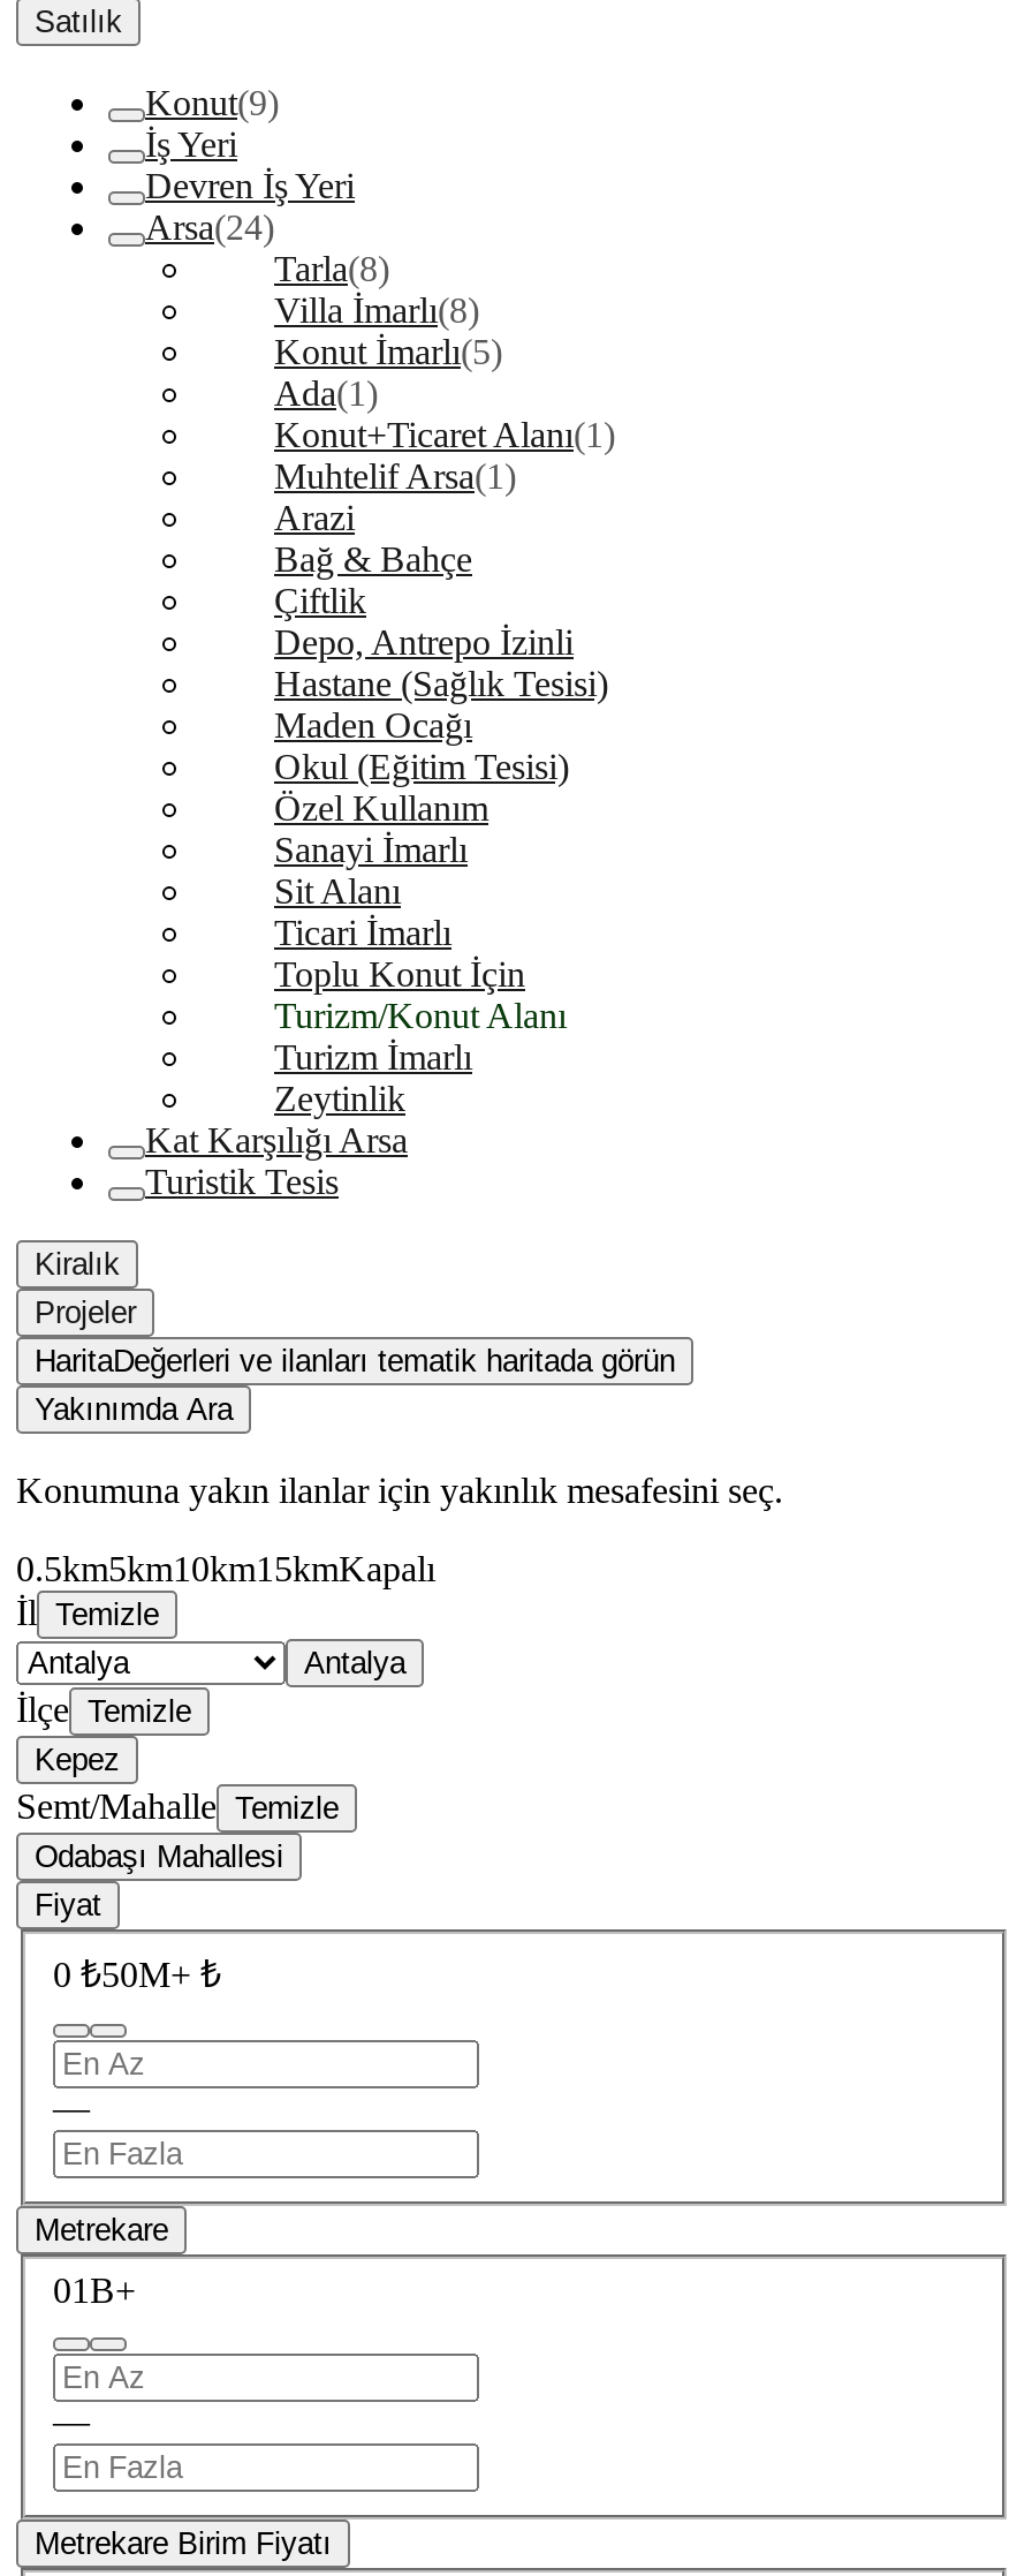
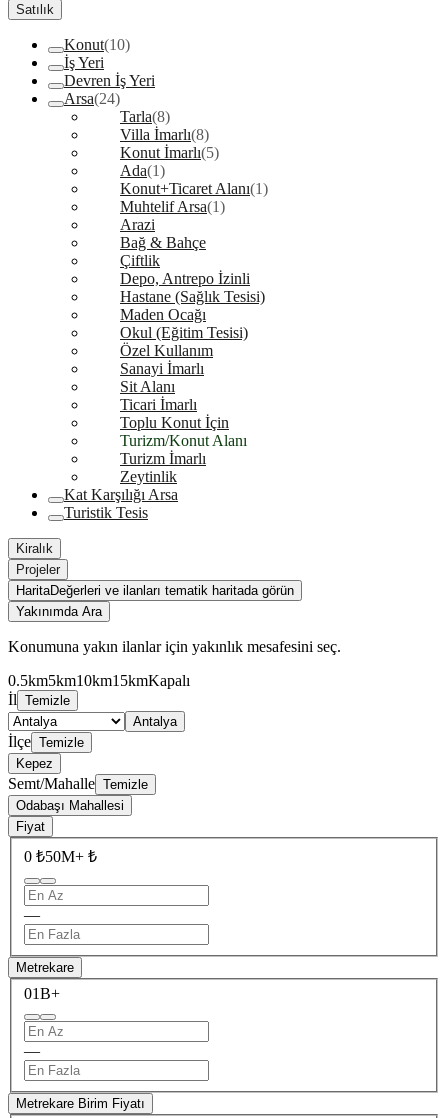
- Konut(9)
+ Konut(10)
